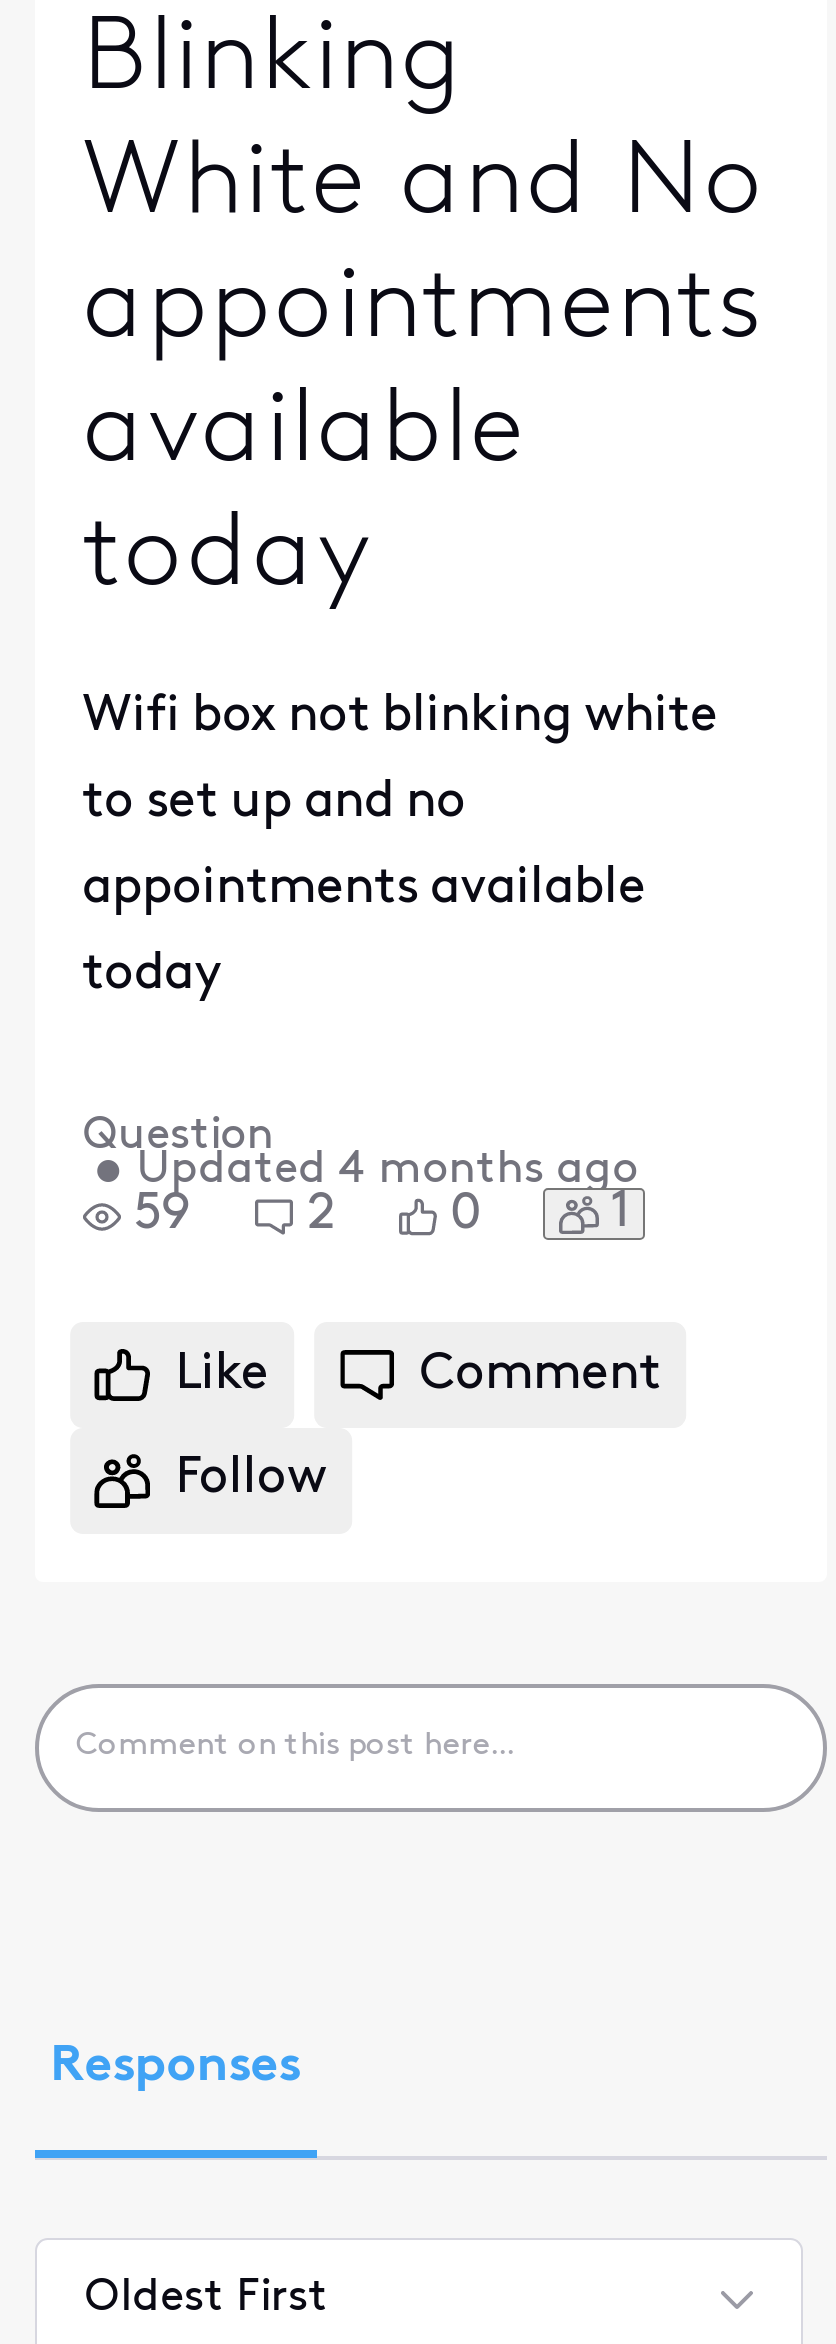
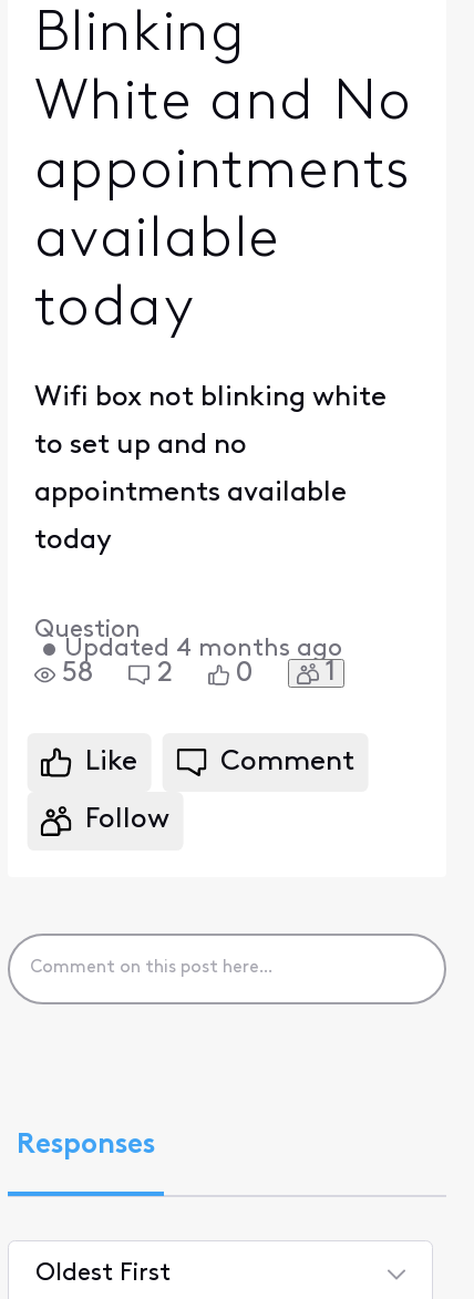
- 59
+ 58
